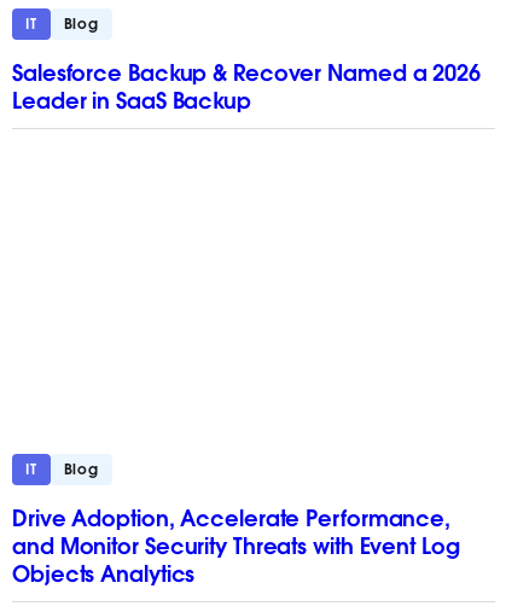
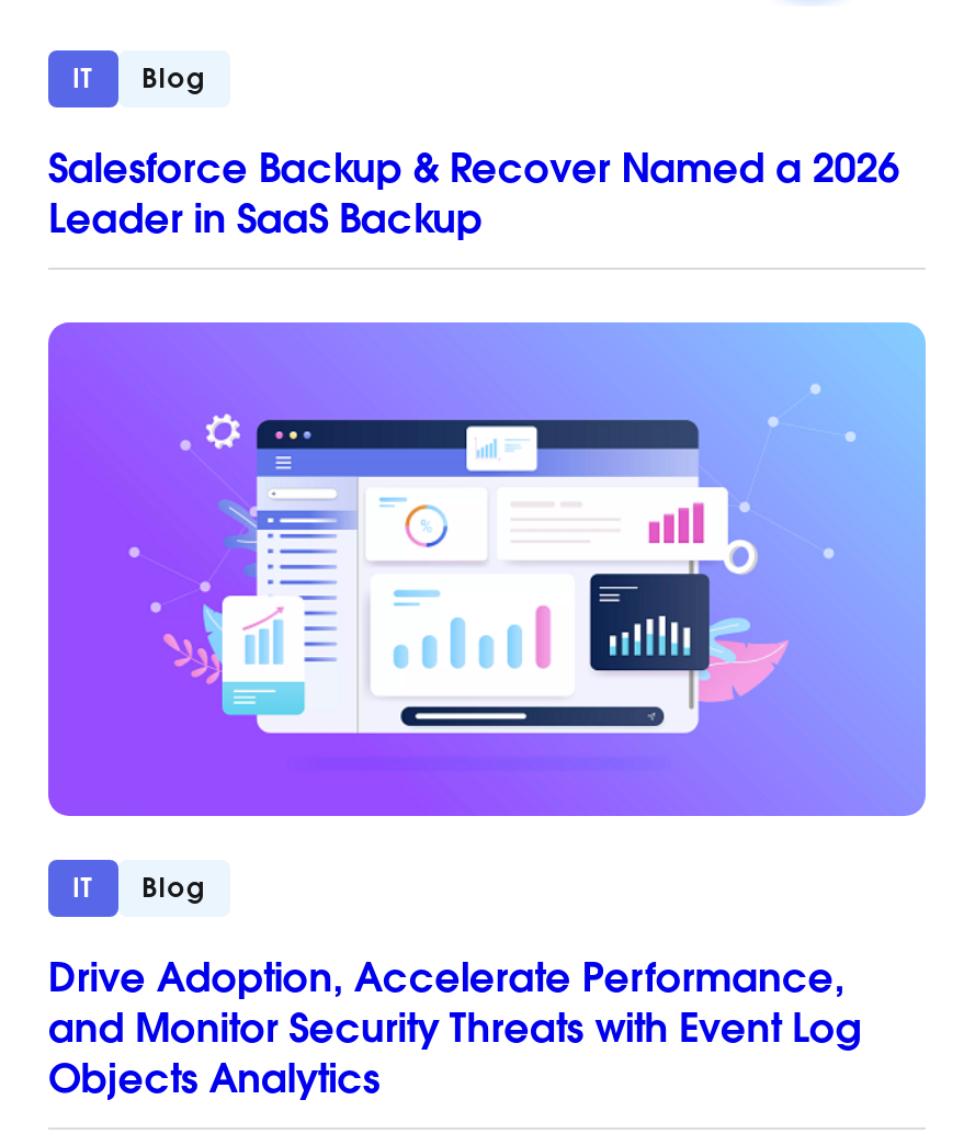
+ [image]
